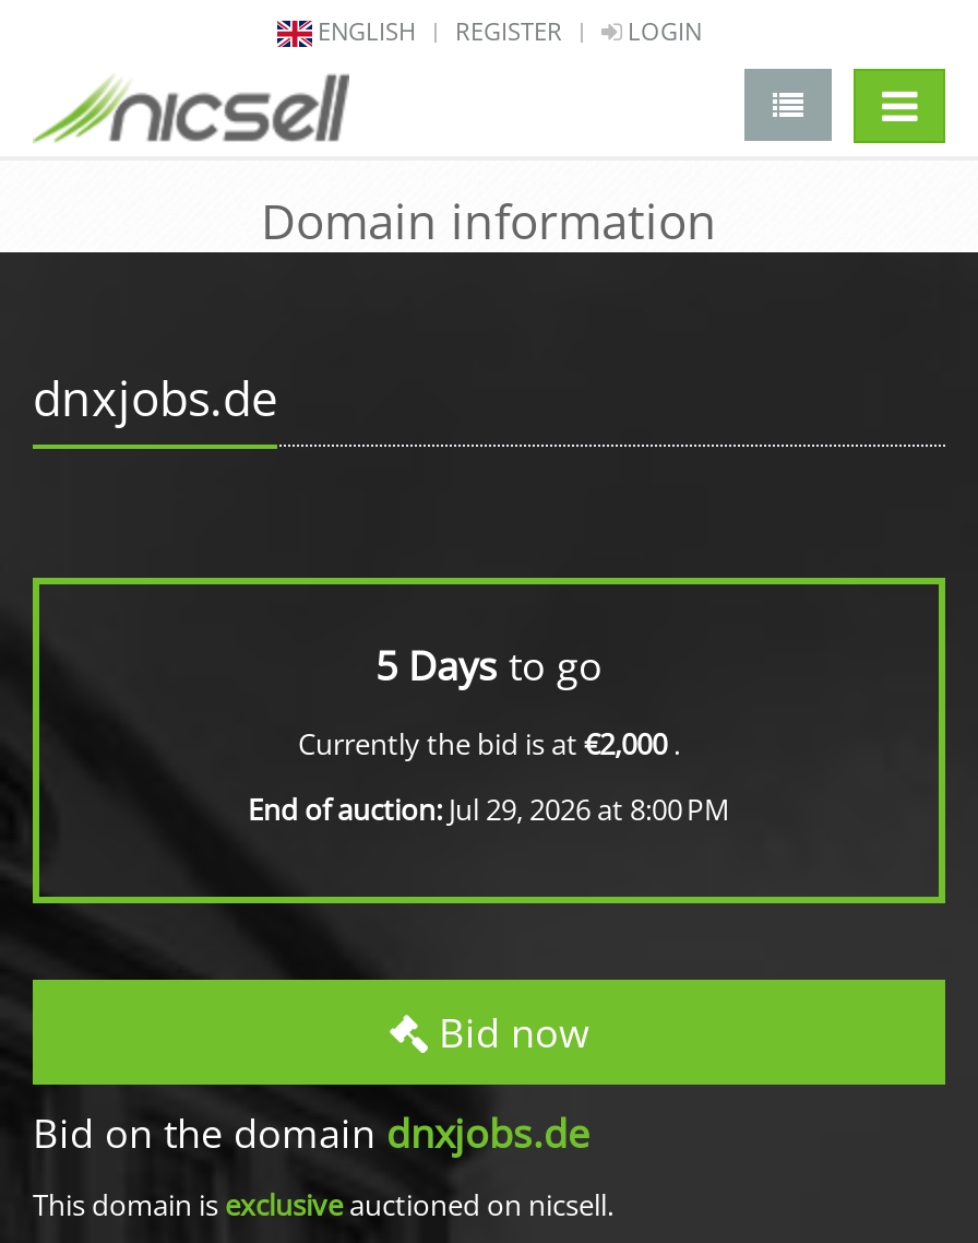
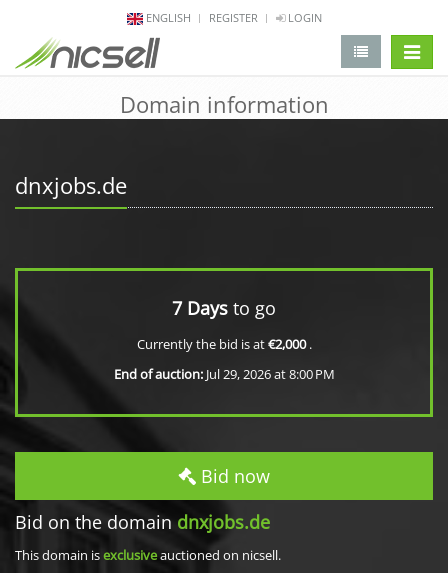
- 5 Days to go
+ 7 Days to go
